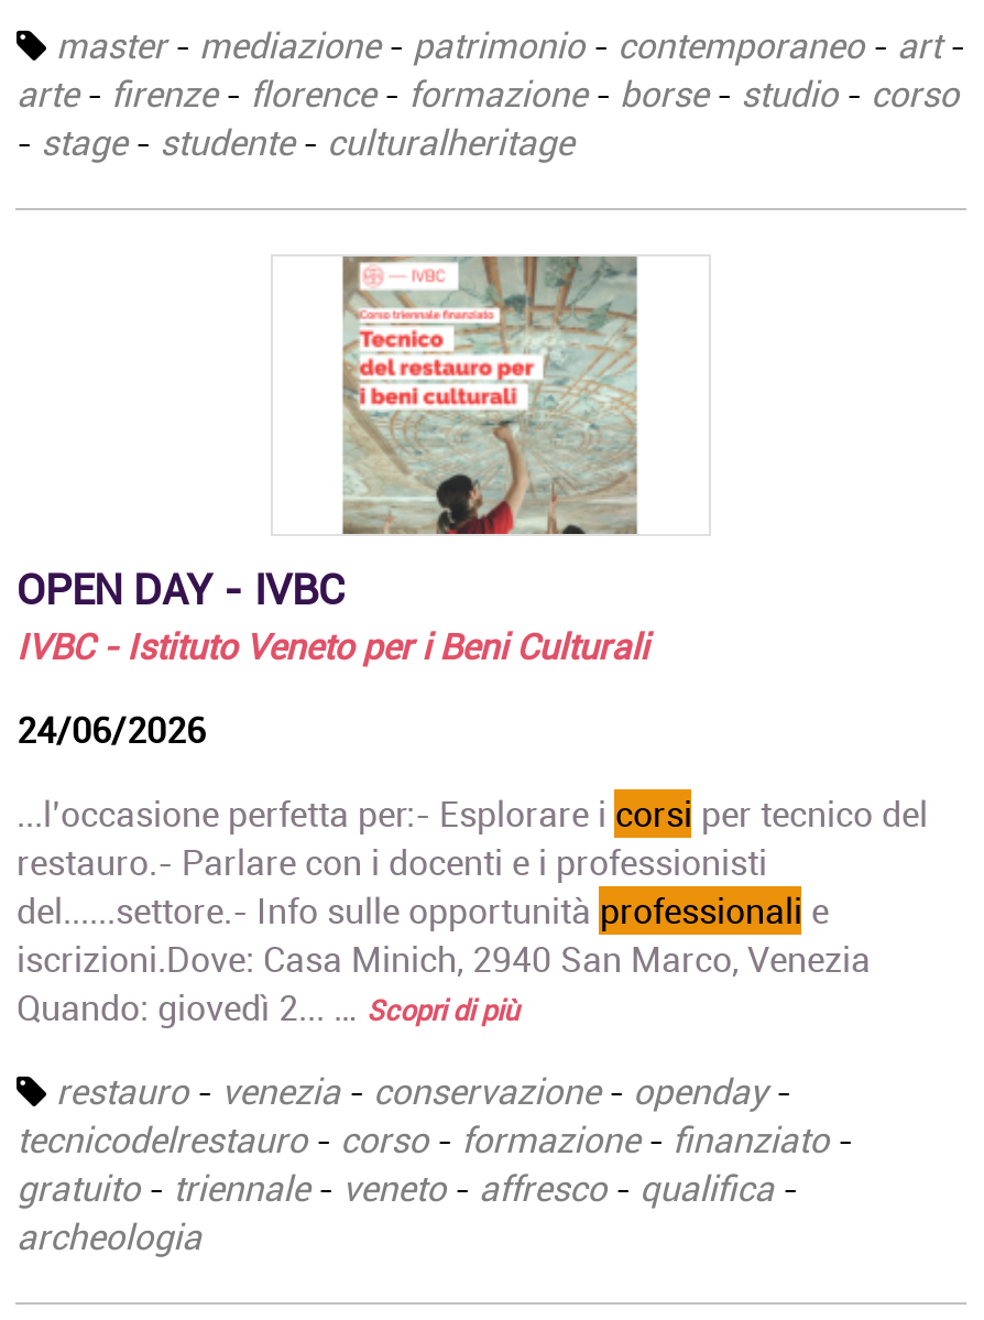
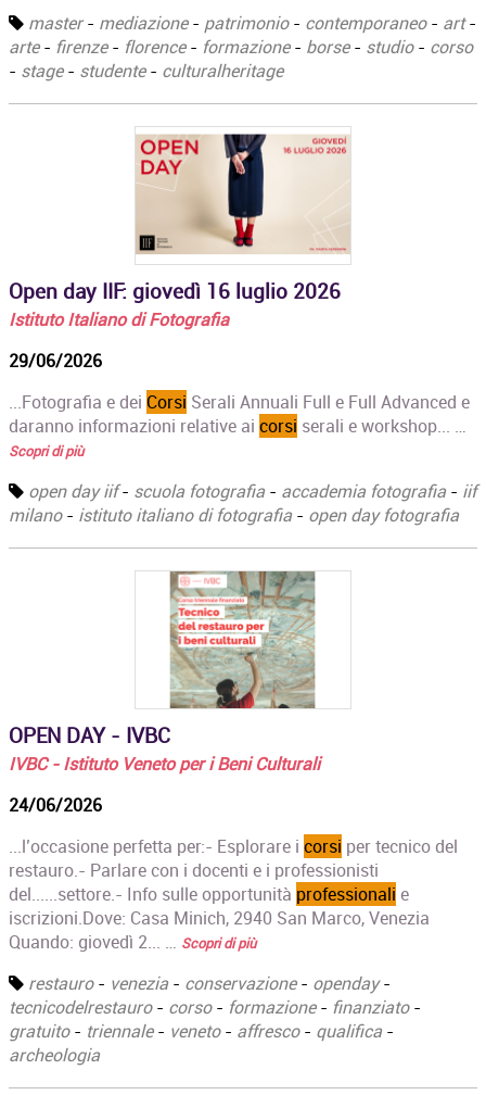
+ [image]
+ Open day IIF: giovedì 16 luglio 2026
+ Istituto Italiano di Fotografia
+ 29/06/2026
+ ...Fotografia e dei Corsi Serali Annuali Full e Full Advanced e
+ daranno informazioni relative ai corsi serali e workshop... …
+ Scopri di più
+ open day iif- scuola fotografia - accademia fotografia - iif
+ milano - istituto italiano di fotografia - open day fotografia
